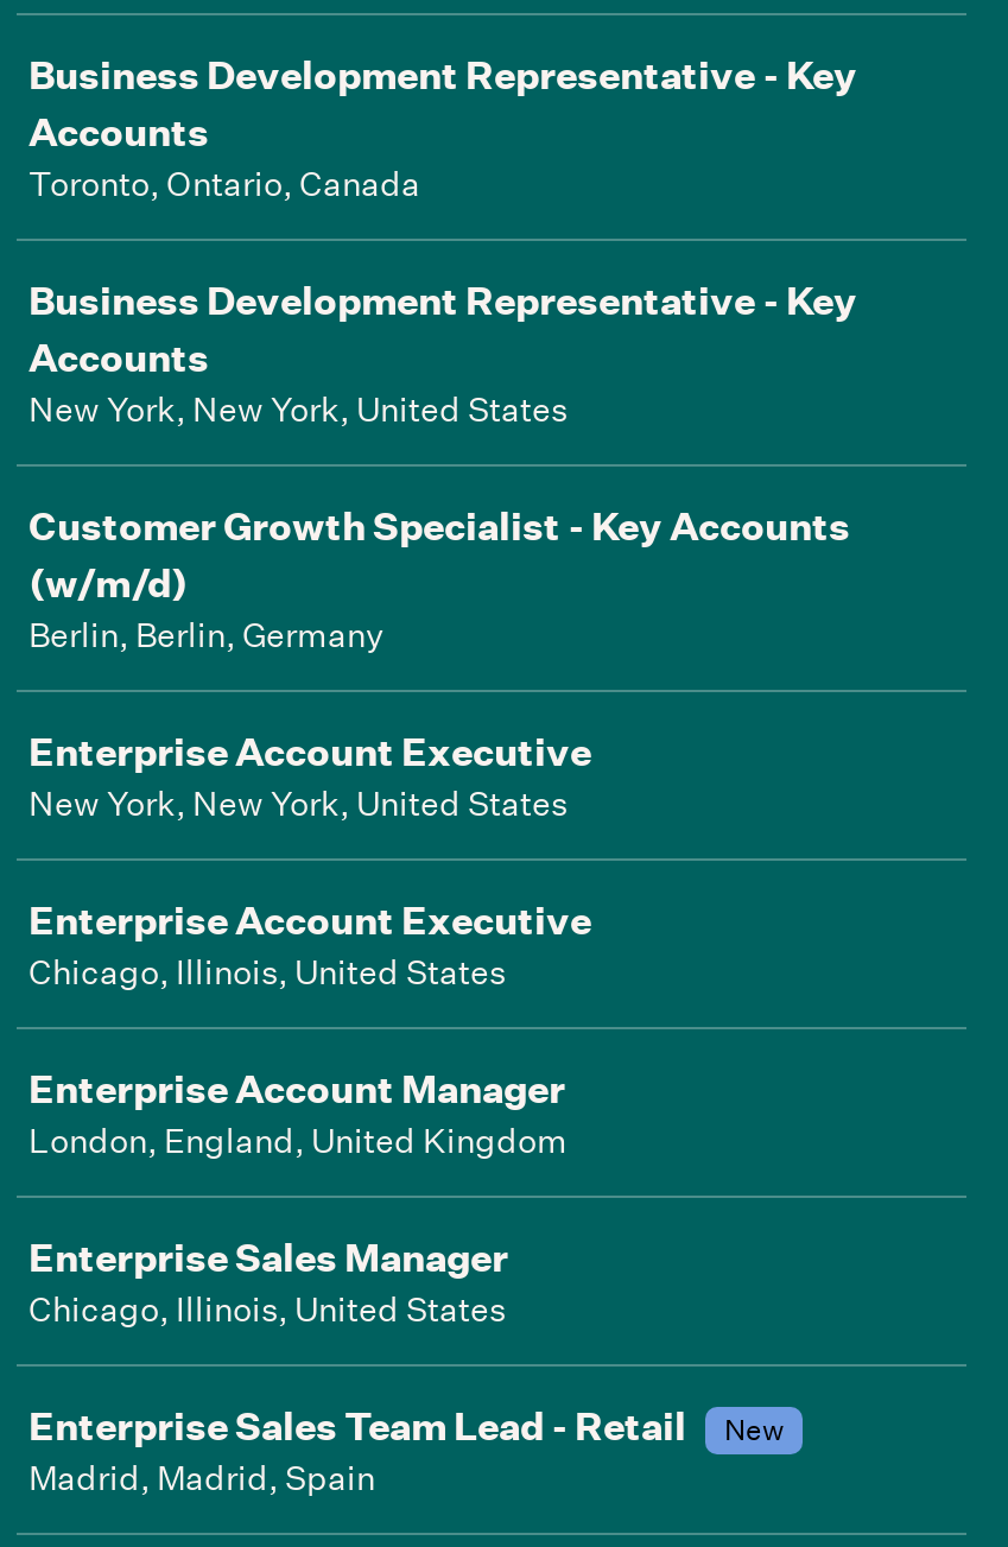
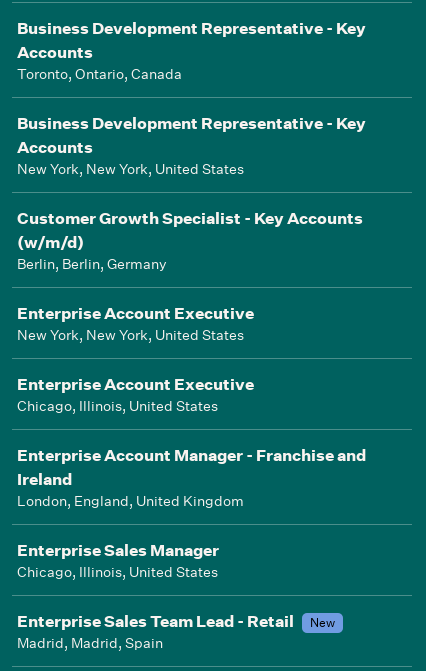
- Enterprise Account Manager
+ Enterprise Account Manager - Franchise and
+ Ireland
